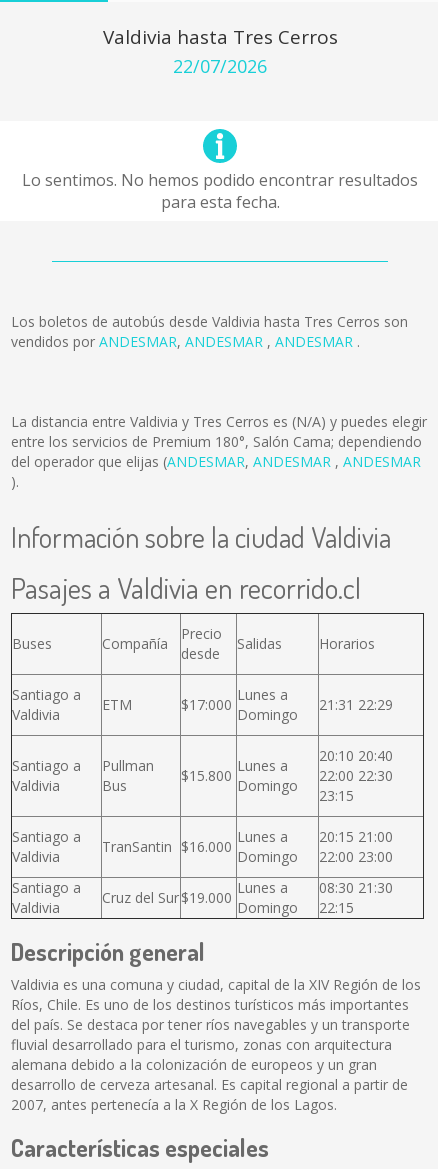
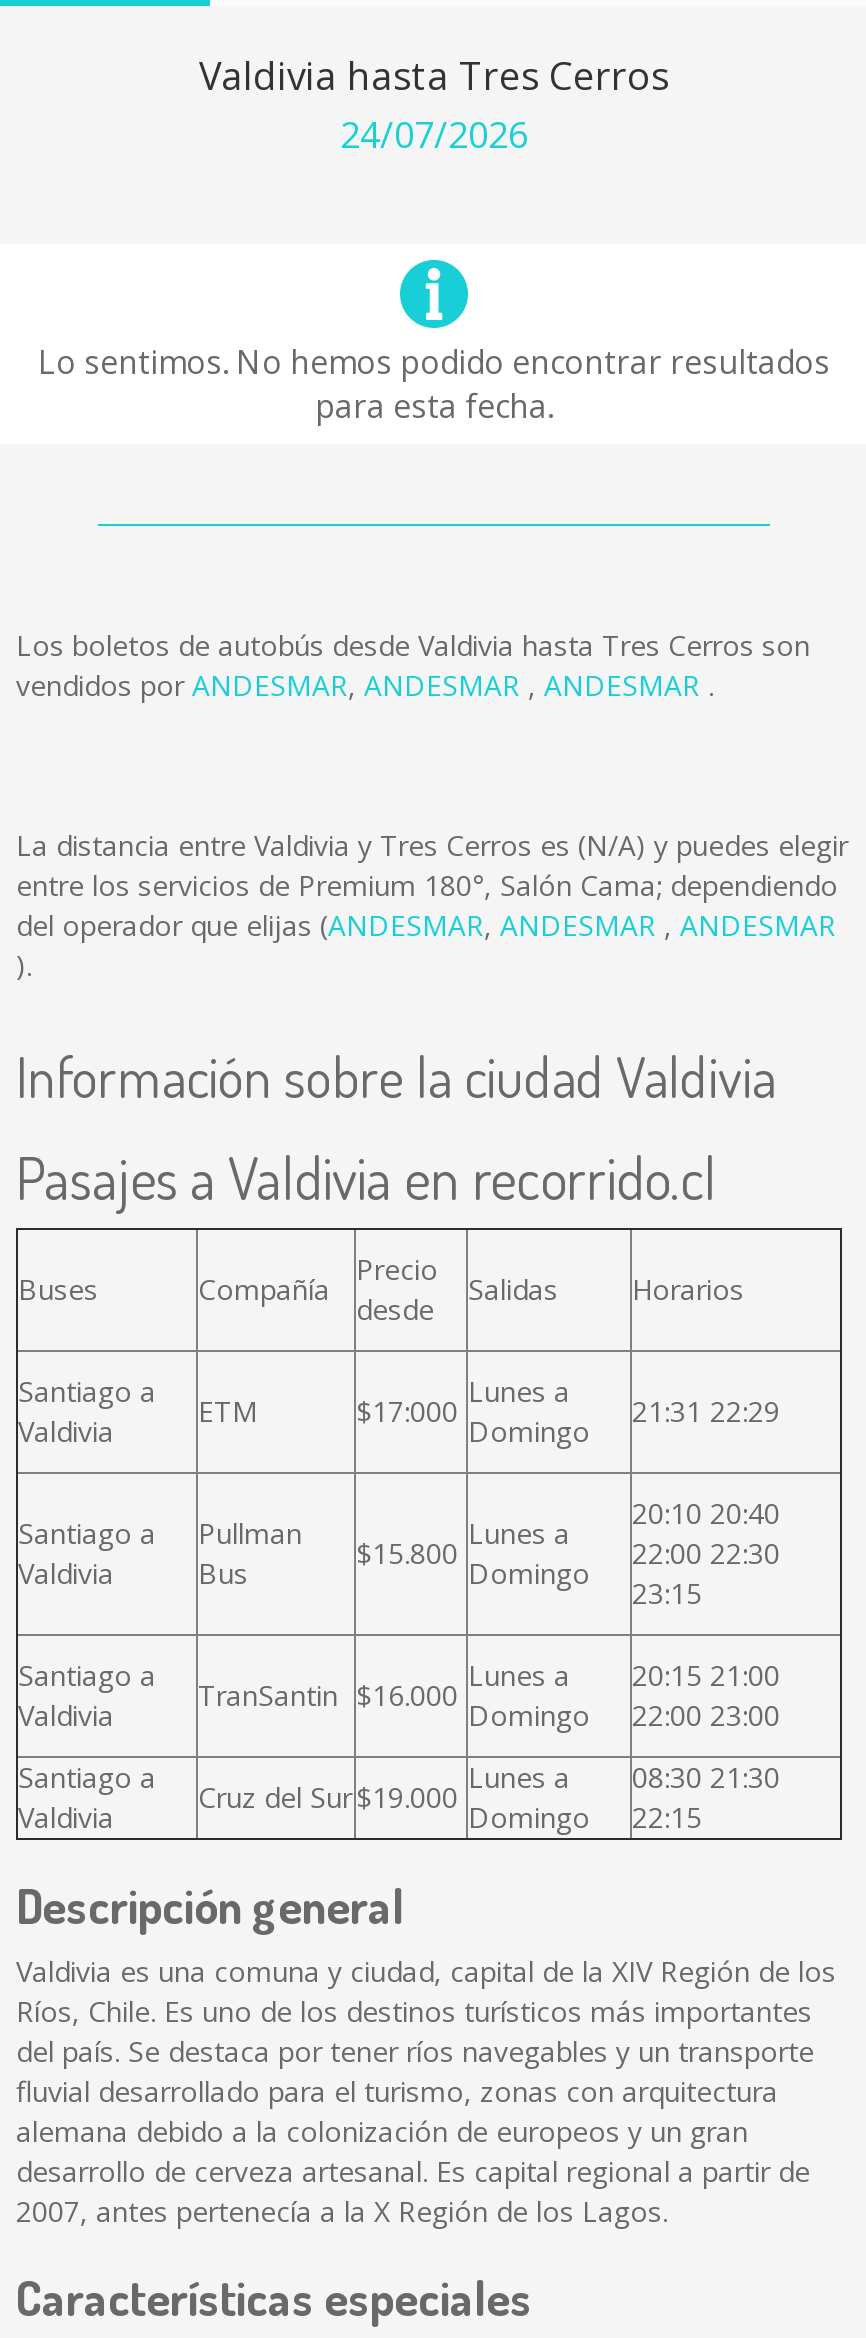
- 22/07/2026
+ 24/07/2026
